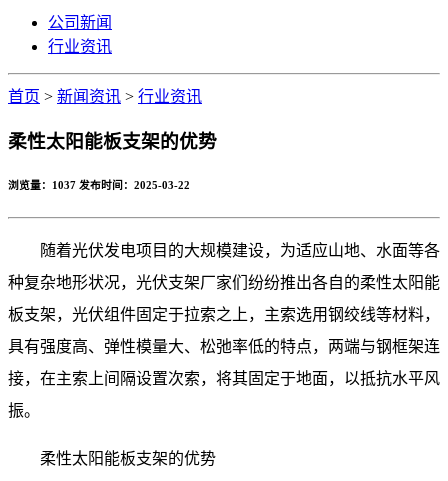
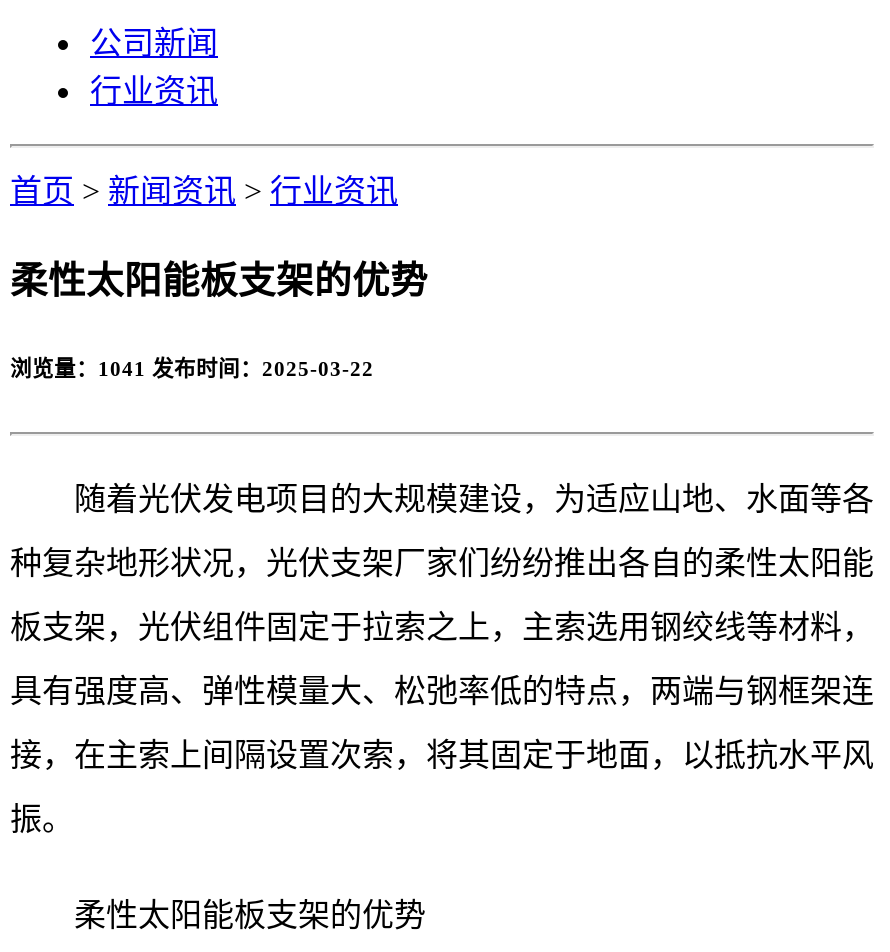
- 浏览量：1037发布时间：2025-03-22
+ 浏览量：1041发布时间：2025-03-22
